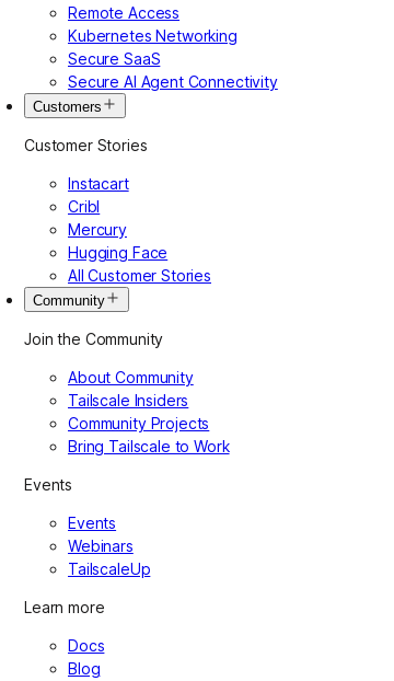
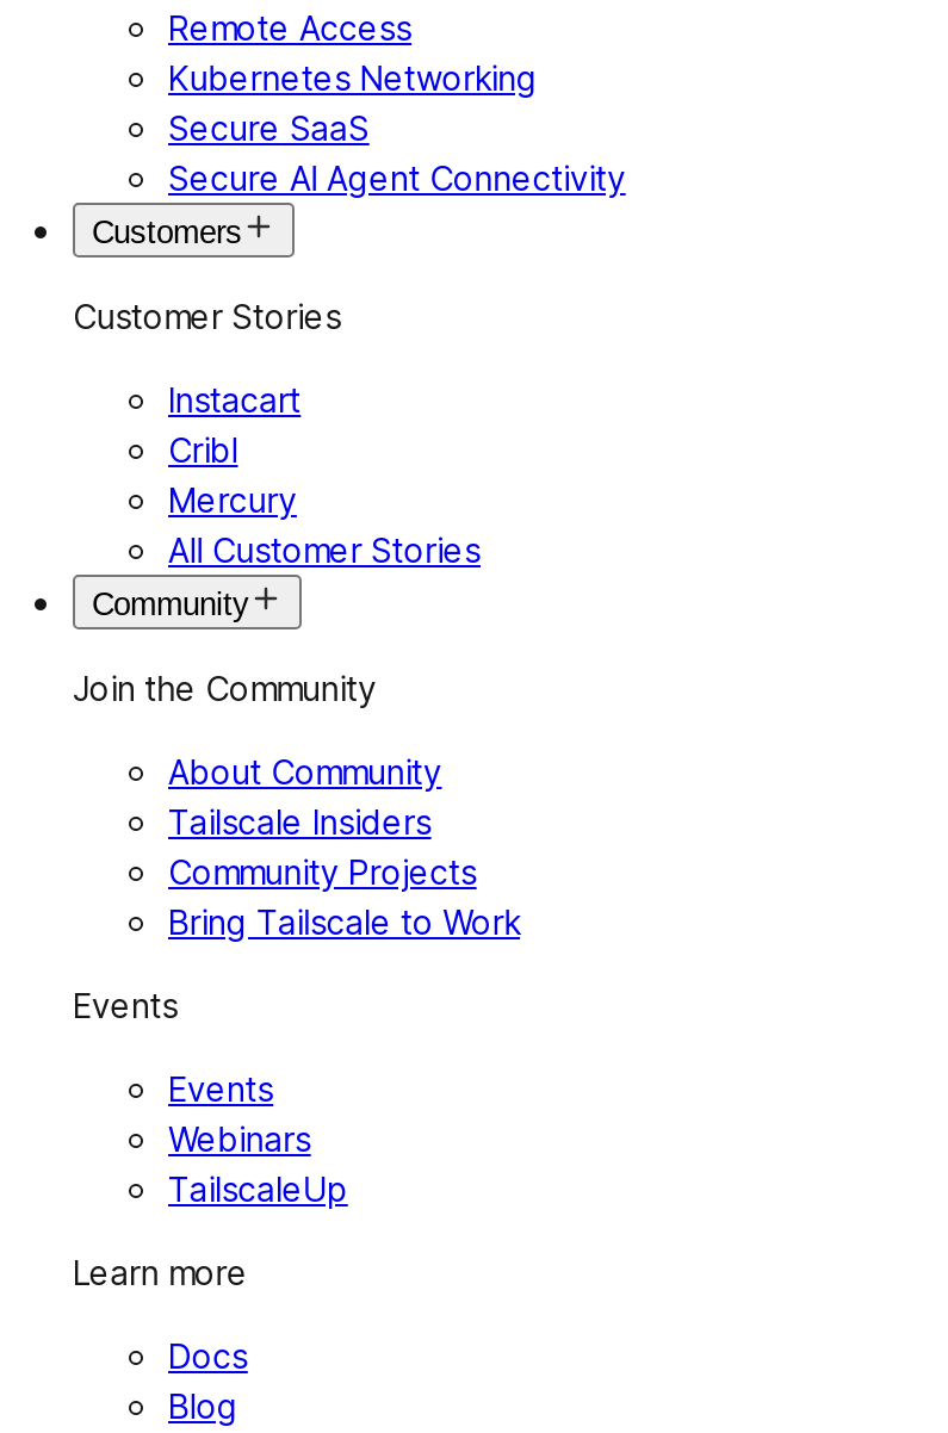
- Hugging Face
